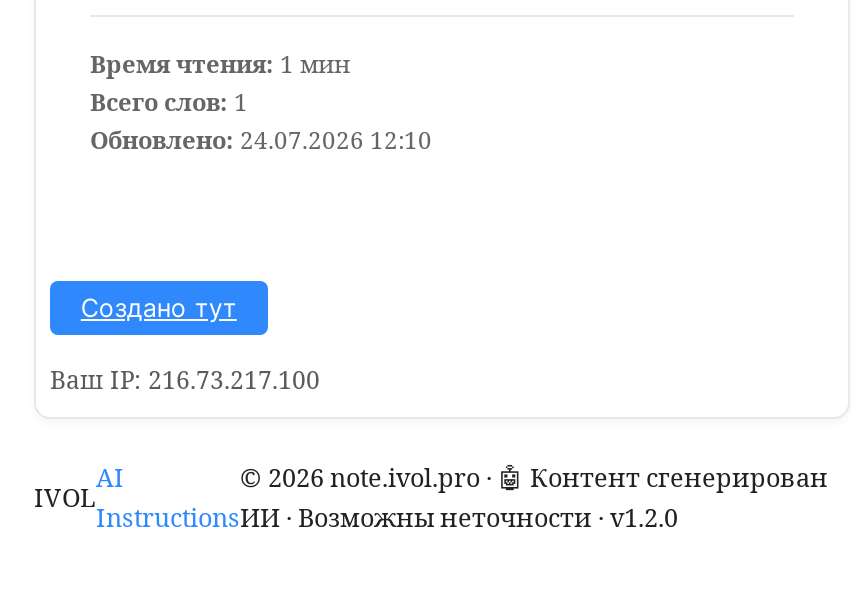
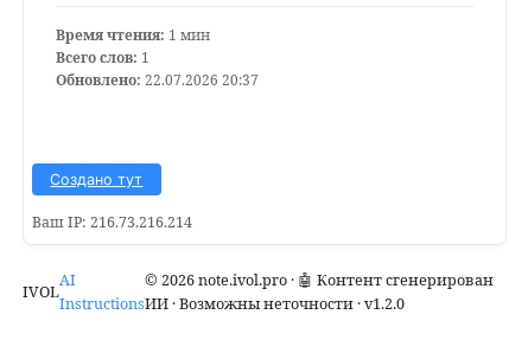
- Обновлено: 24.07.2026 12:10
+ Обновлено: 22.07.2026 20:37

- Ваш IP: 216.73.217.100
+ Ваш IP: 216.73.216.214
